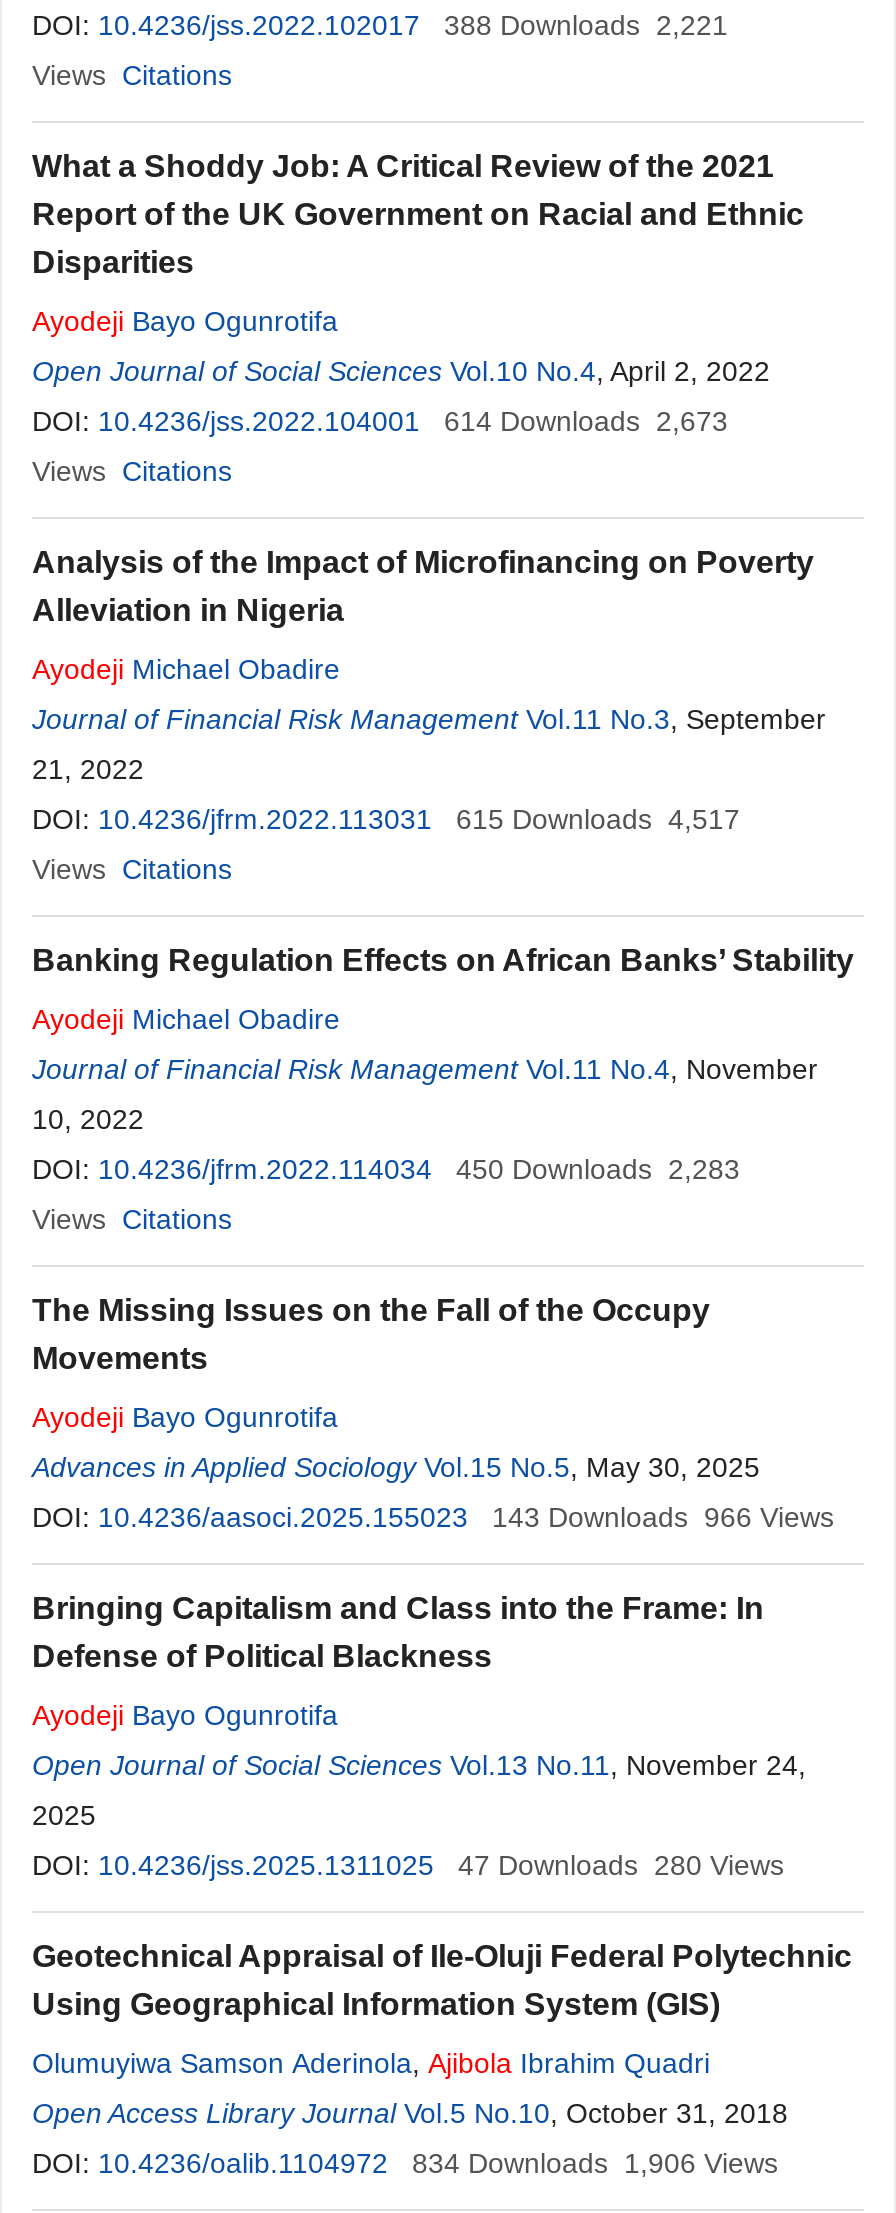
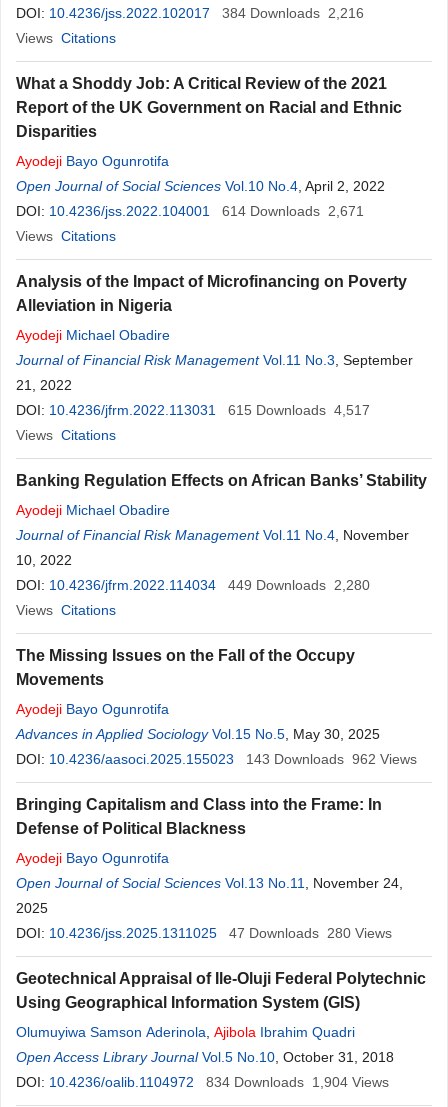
- DOI: 10.4236/jss.2022.102017 388 Downloads 2,221
+ DOI: 10.4236/jss.2022.102017 384 Downloads 2,216

- DOI: 10.4236/jss.2022.104001 614 Downloads 2,673
+ DOI: 10.4236/jss.2022.104001 614 Downloads 2,671

- DOI: 10.4236/jfrm.2022.114034 450 Downloads 2,283
+ DOI: 10.4236/jfrm.2022.114034 449 Downloads 2,280

- 143 Downloads 966 Views
+ 143 Downloads 962 Views

- 834 Downloads 1,906 Views
+ 834 Downloads 1,904 Views
